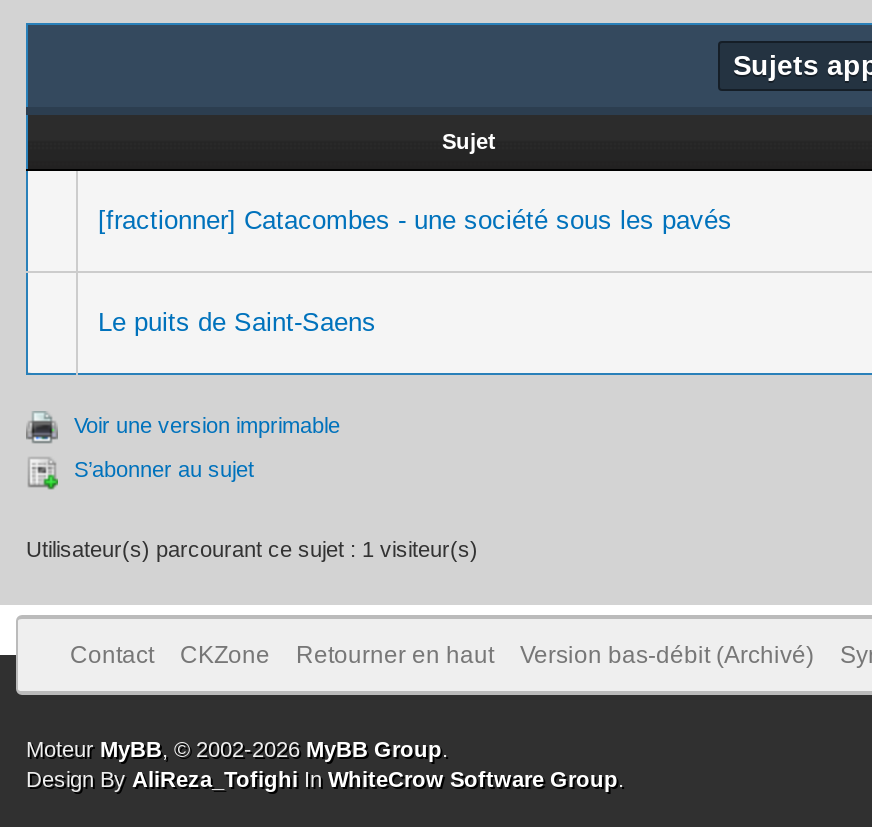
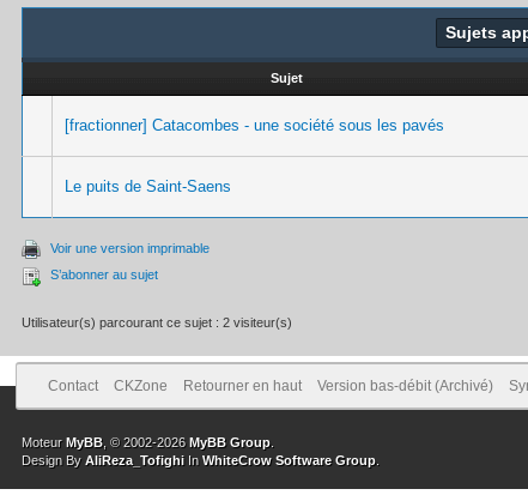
- Utilisateur(s) parcourant ce sujet : 1 visiteur(s)
+ Utilisateur(s) parcourant ce sujet : 2 visiteur(s)
